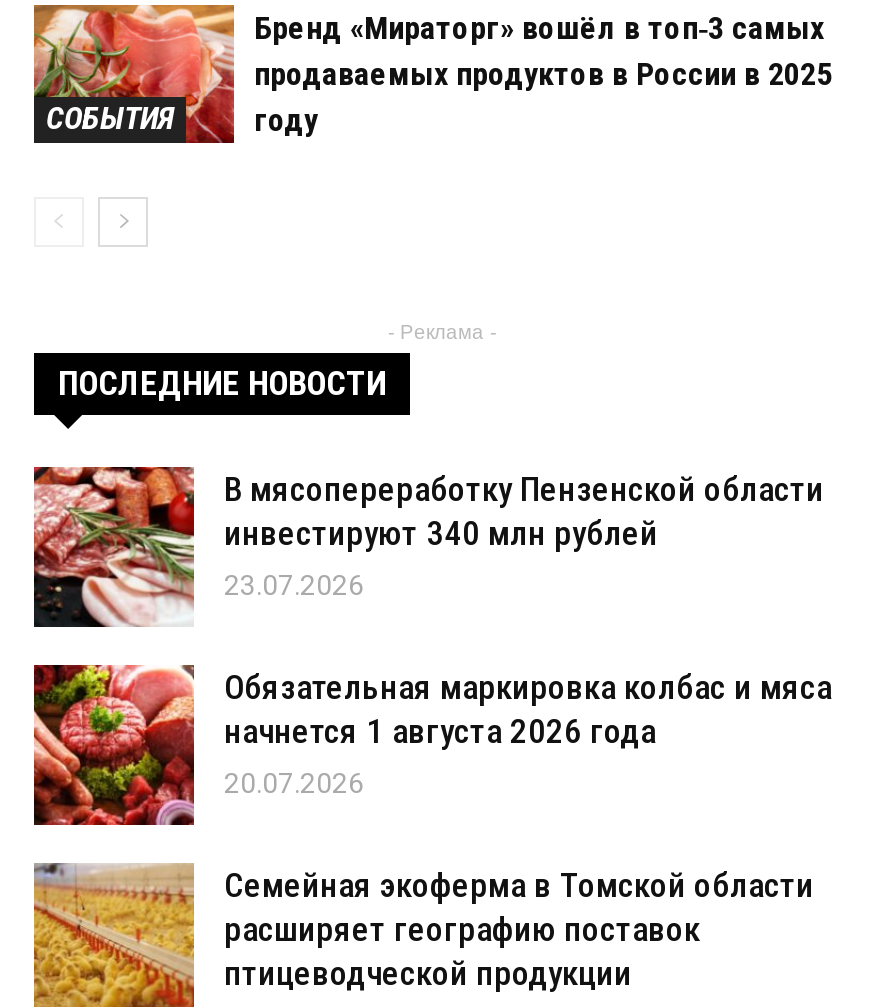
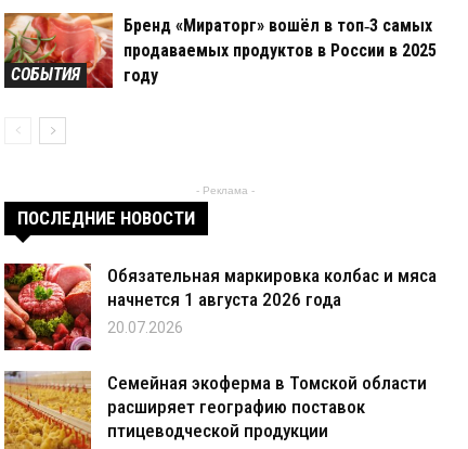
- [image]
- В мясопереработку Пензенской области
- инвестируют 340 млн рублей
- 23.07.2026
